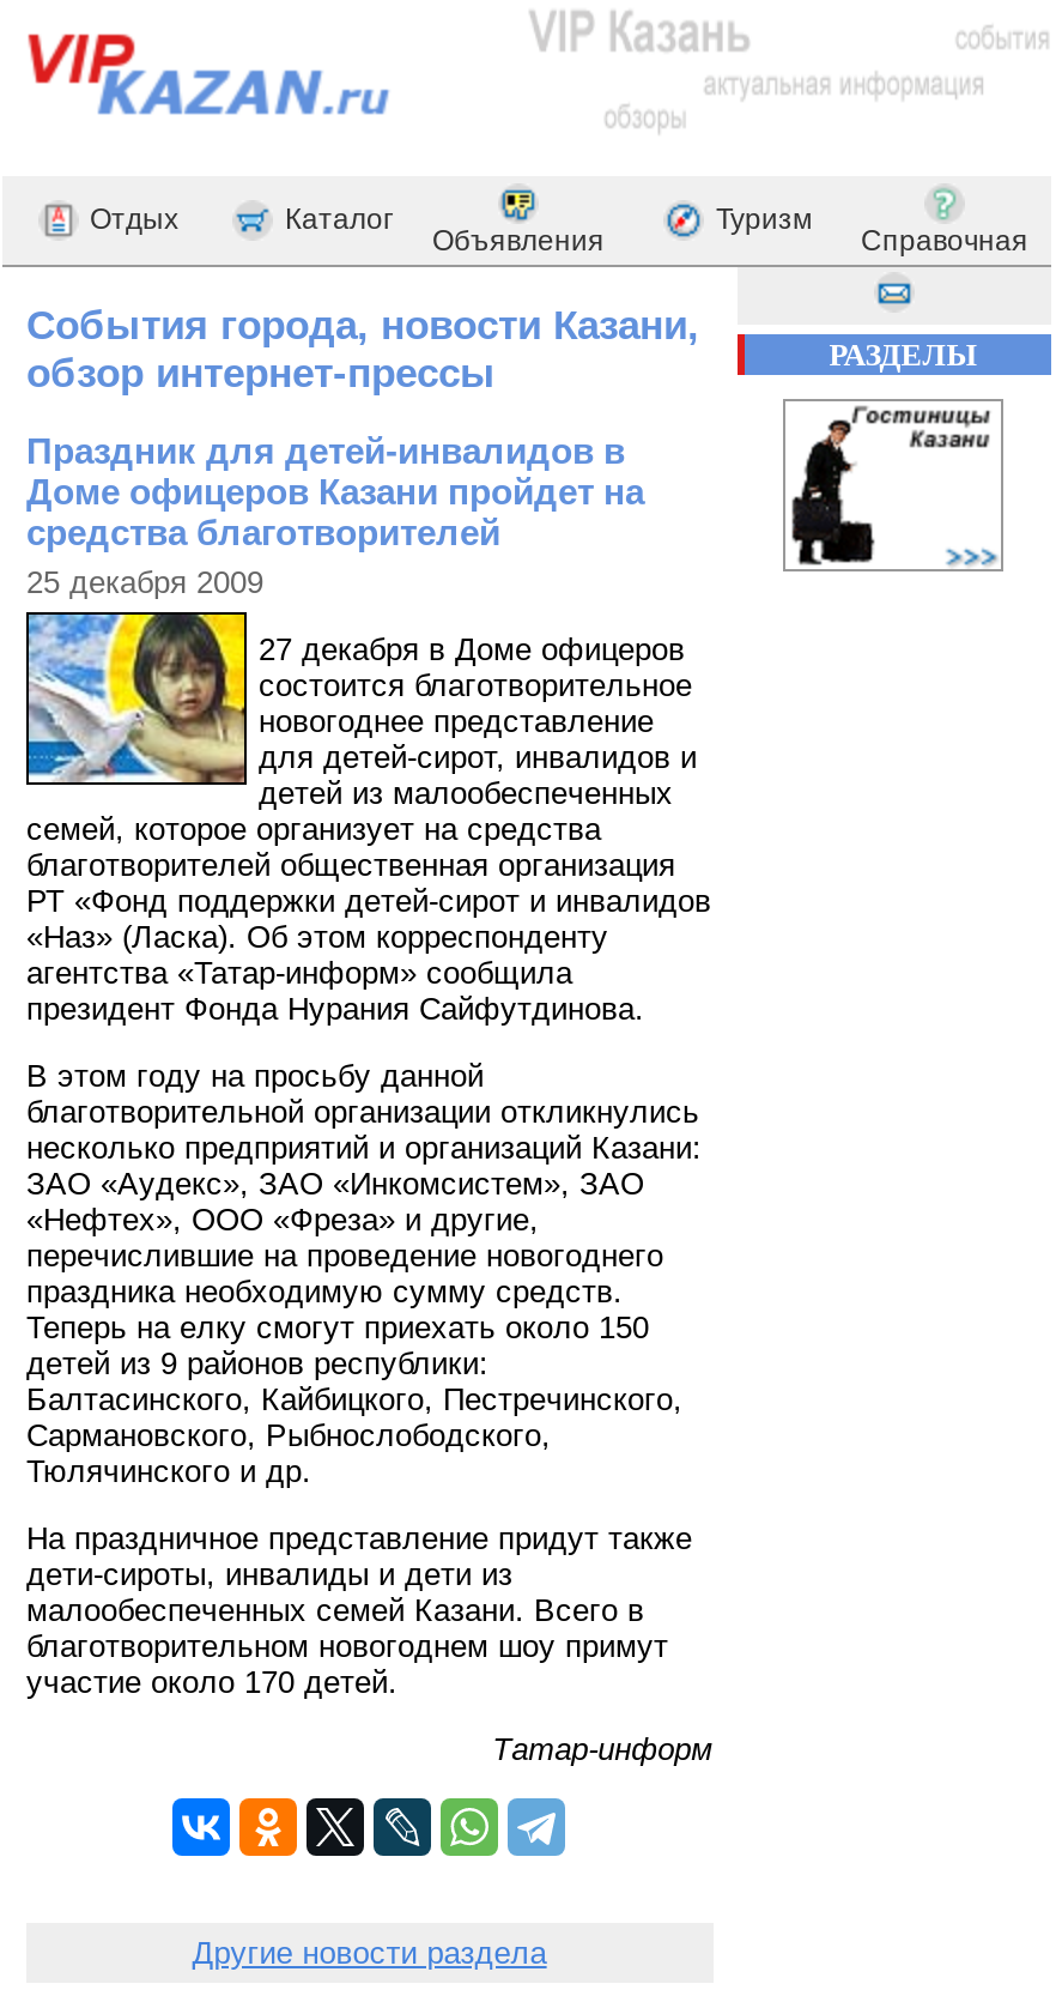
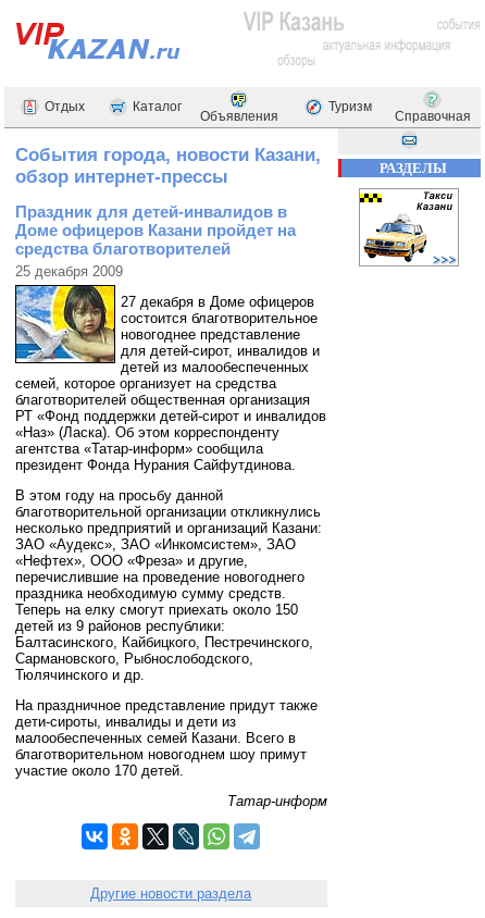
- [image]
+ [image]
